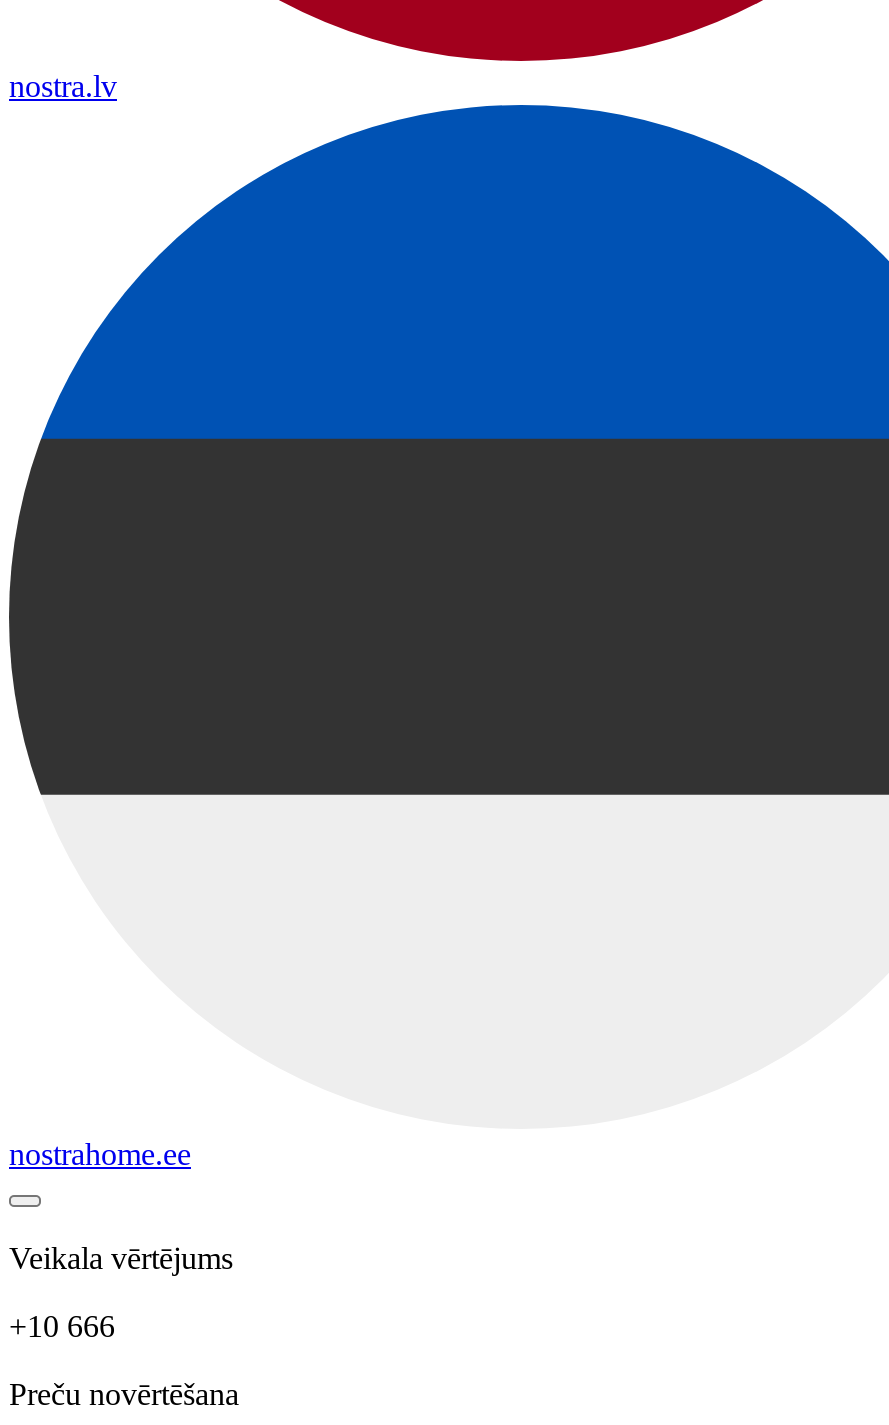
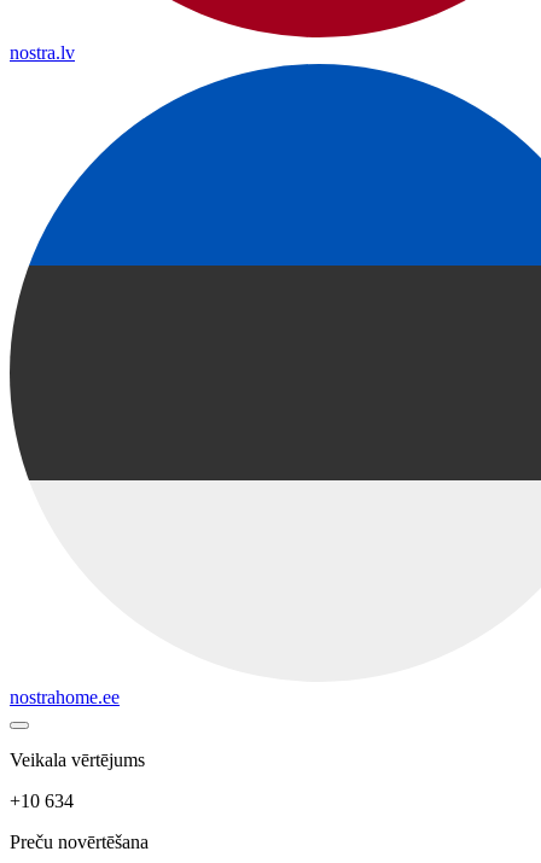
- +10 666
+ +10 634
